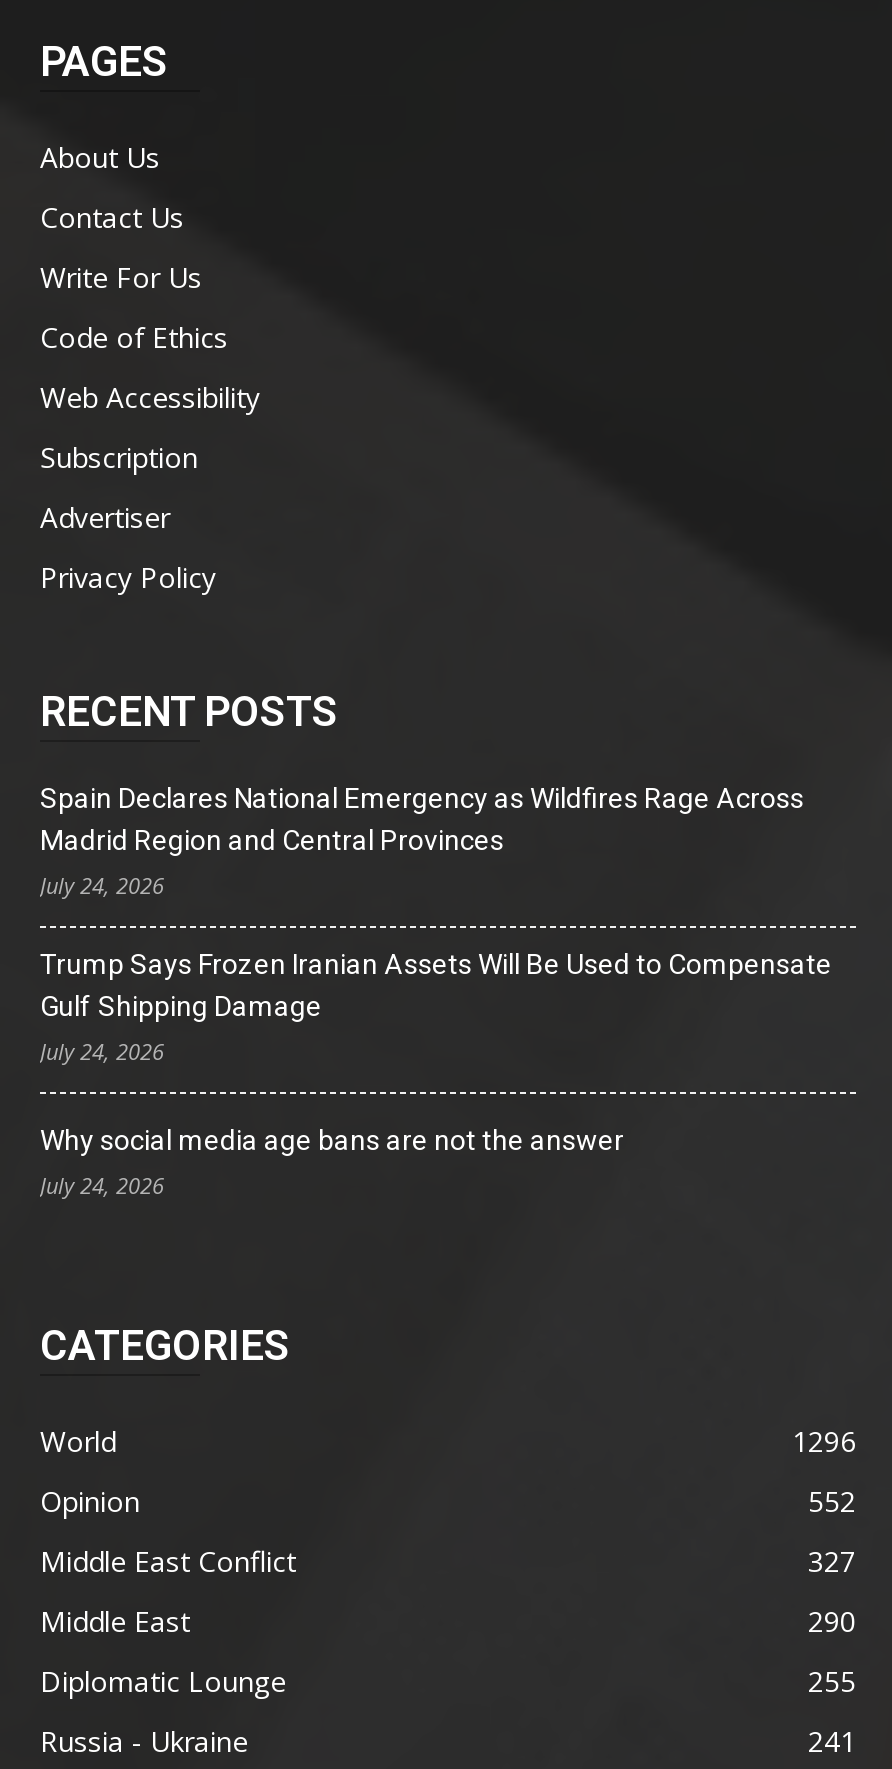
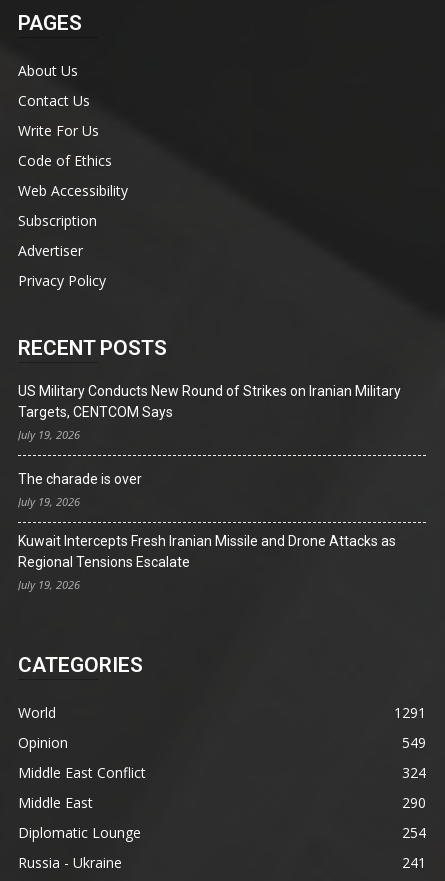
- Spain Declares National Emergency as Wildfires Rage Across
- Madrid Region and Central Provinces
- July 24, 2026
+ US Military Conducts New Round of Strikes on Iranian Military
+ Targets, CENTCOM Says
+ July 19, 2026

- Trump Says Frozen Iranian Assets Will Be Used to Compensate
- Gulf Shipping Damage
- July 24, 2026
+ The charade is over
+ July 19, 2026

- Why social media age bans are not the answer
- July 24, 2026
+ Kuwait Intercepts Fresh Iranian Missile and Drone Attacks as
+ Regional Tensions Escalate
+ July 19, 2026

- 1296
+ 1291

- 552
+ 549

- 327
+ 324

- 255
+ 254
